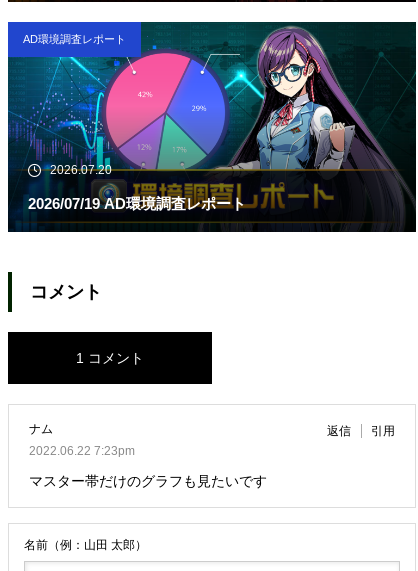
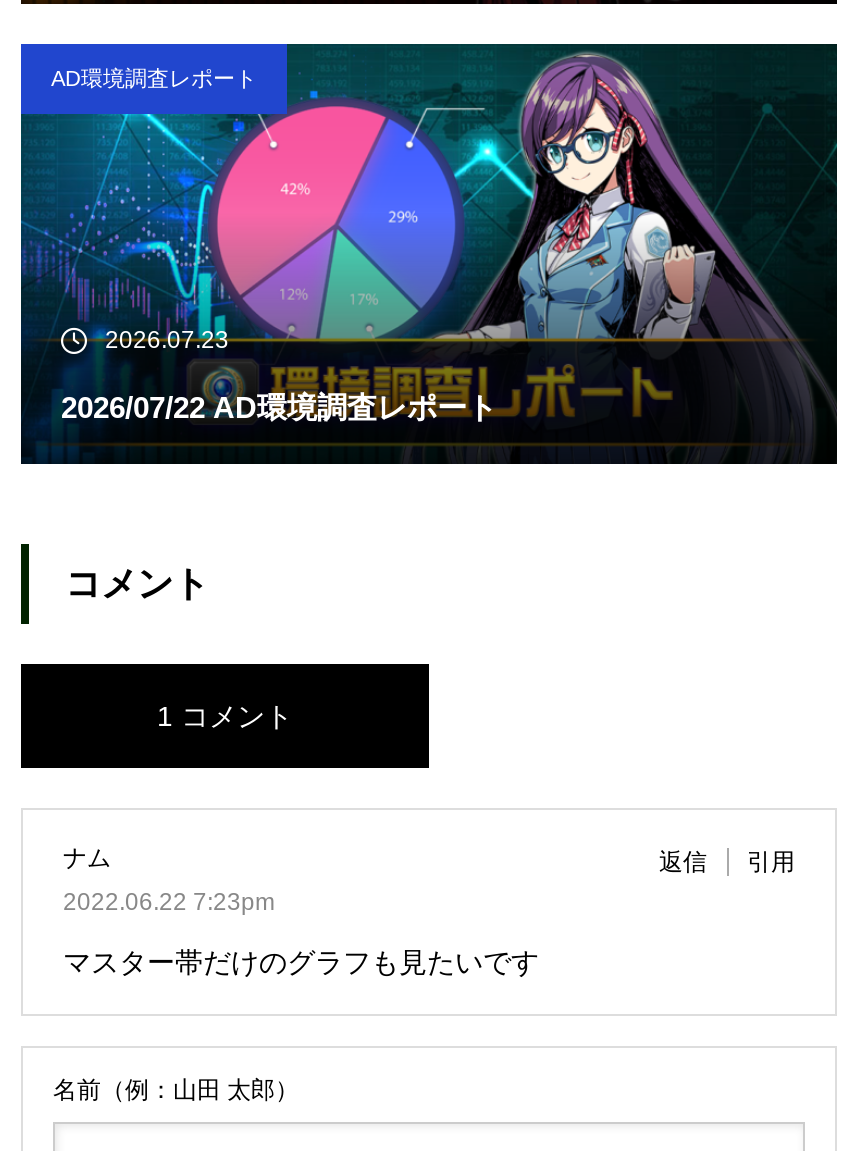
- 2026.07.20
+ 2026.07.23

- 2026/07/19 AD環境調査レポート
+ 2026/07/22 AD環境調査レポート
